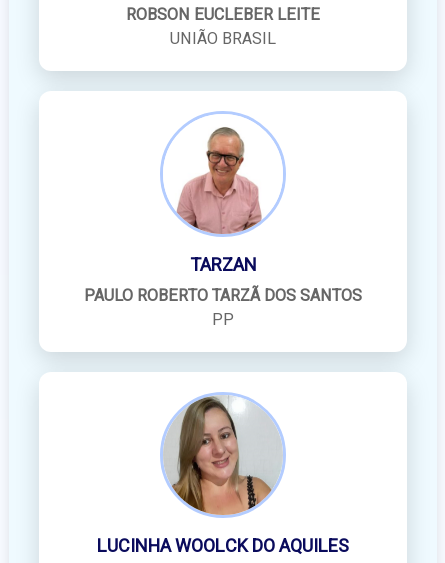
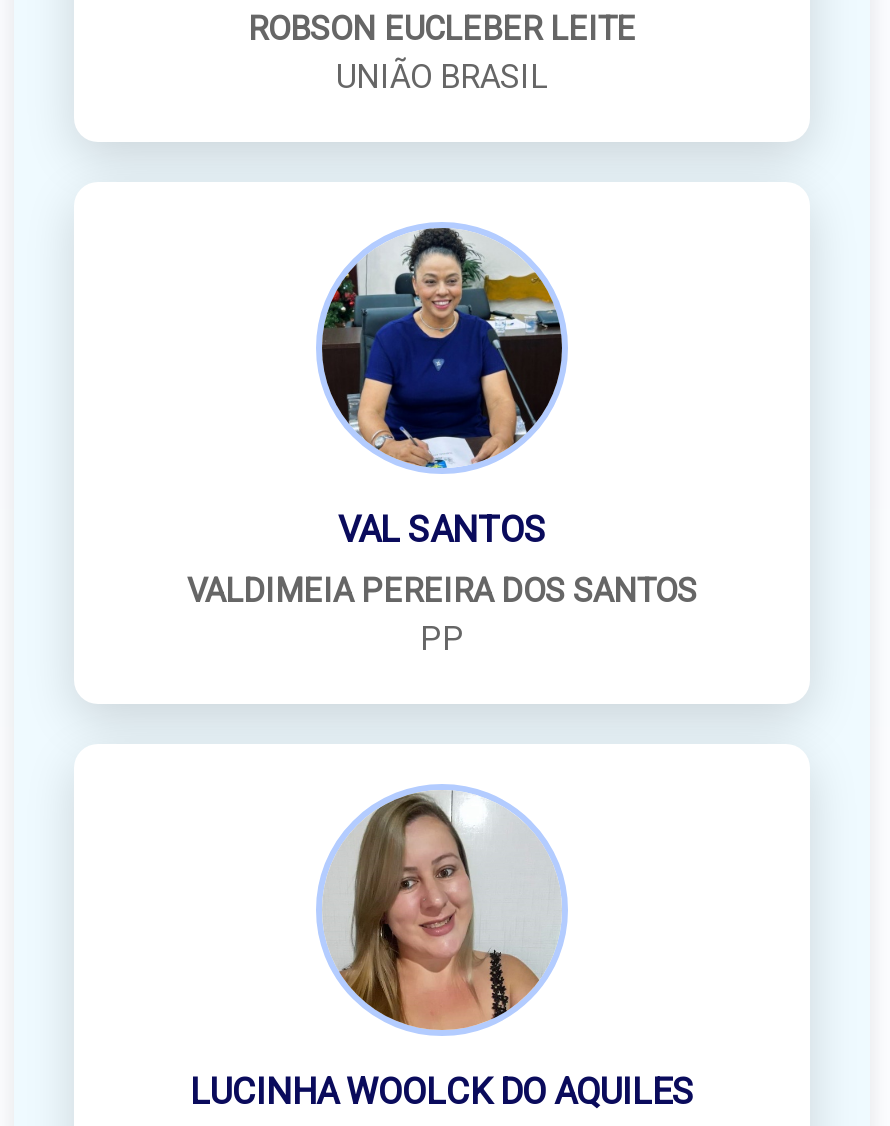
- [image]
- TARZAN
- PAULO ROBERTO TARZÃ DOS SANTOS
+ [image]
+ VAL SANTOS
+ VALDIMEIA PEREIRA DOS SANTOS
